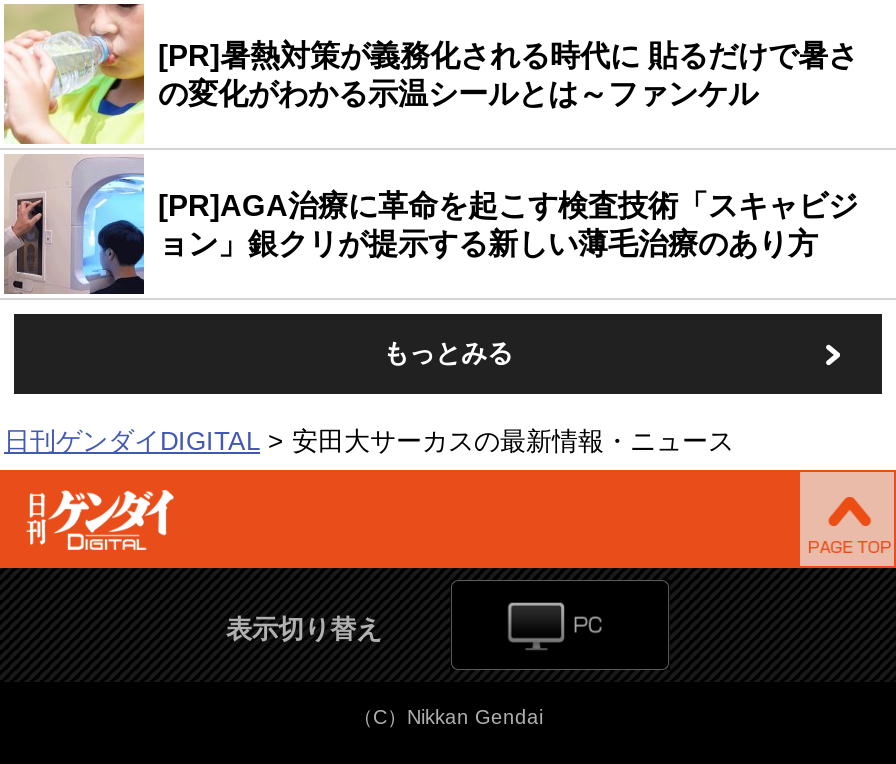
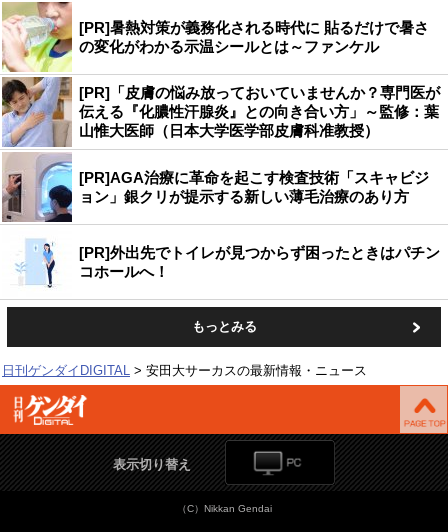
+ [image]
+ [PR]「皮膚の悩み放っておいていませんか？専門医が
+ 伝える『化膿性汗腺炎』との向き合い方」～監修：葉
+ 山惟大医師（日本大学医学部皮膚科准教授）

+ [image]
+ [PR]外出先でトイレが見つからず困ったときはパチン
+ コホールへ！
